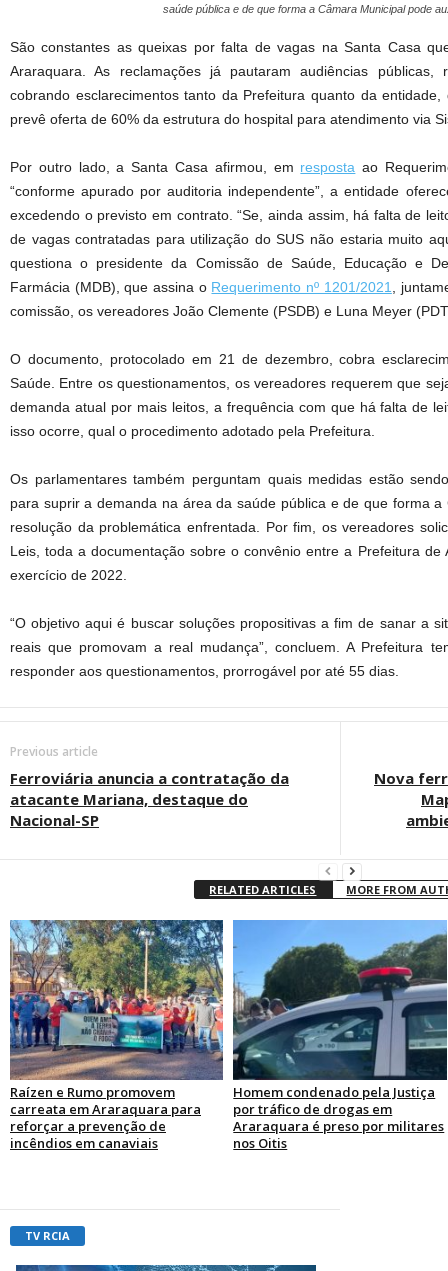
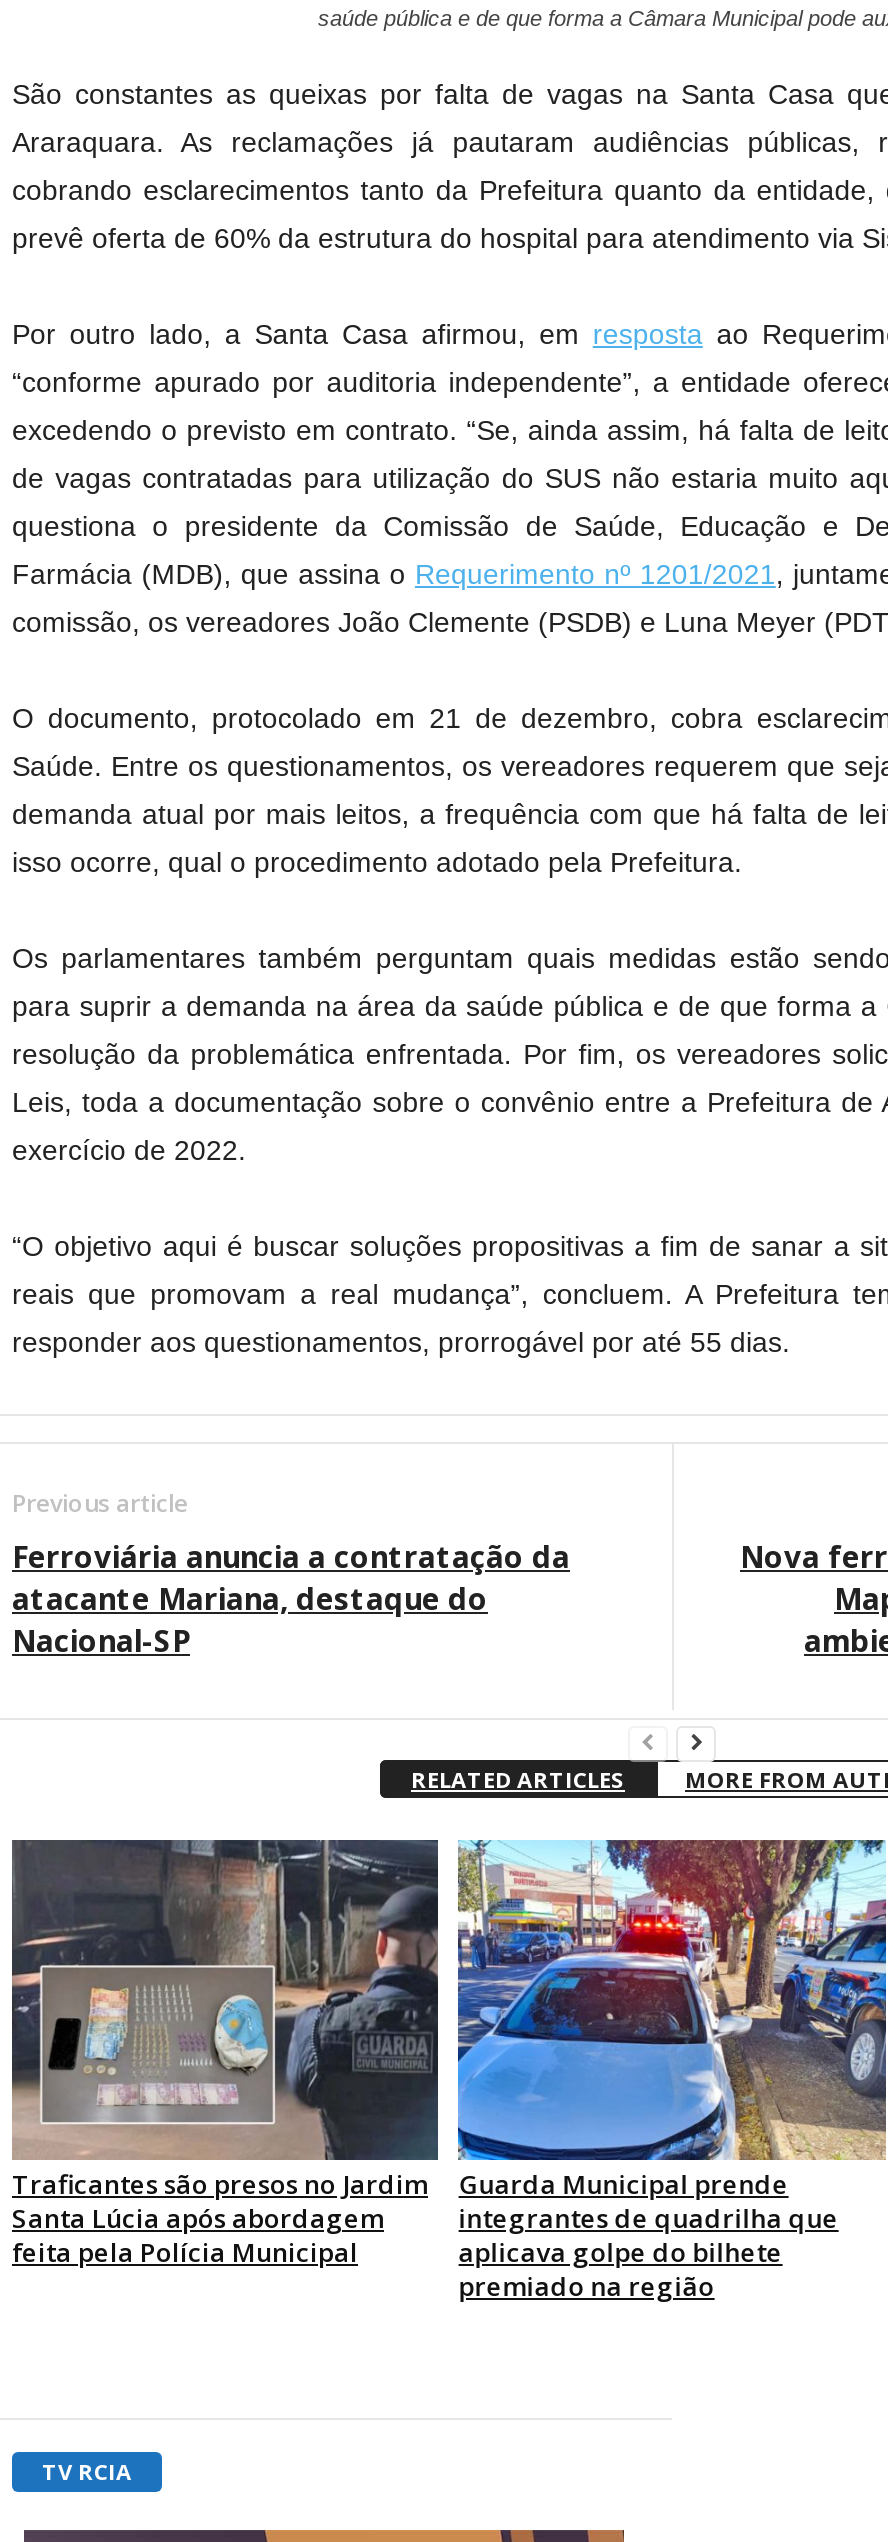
- [image]
- Raízen e Rumo promovem
- carreata em Araraquara para
- reforçar a prevenção de
- incêndios em canaviais
+ [image]
+ Traficantes são presos no Jardim
+ Santa Lúcia após abordagem
+ feita pela Polícia Municipal

- [image]
- Homem condenado pela Justiça
- por tráfico de drogas em
- Araraquara é preso por militares
- nos Oitis
+ [image]
+ Guarda Municipal prende
+ integrantes de quadrilha que
+ aplicava golpe do bilhete
+ premiado na região
